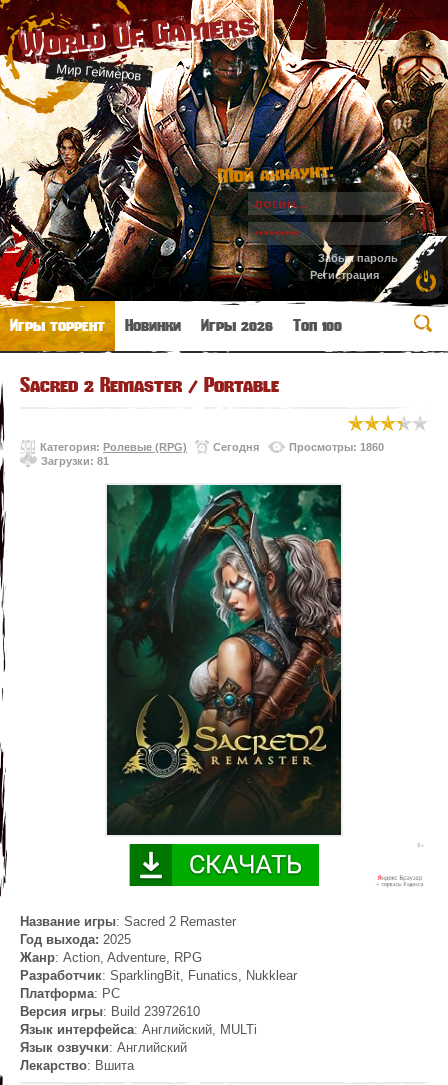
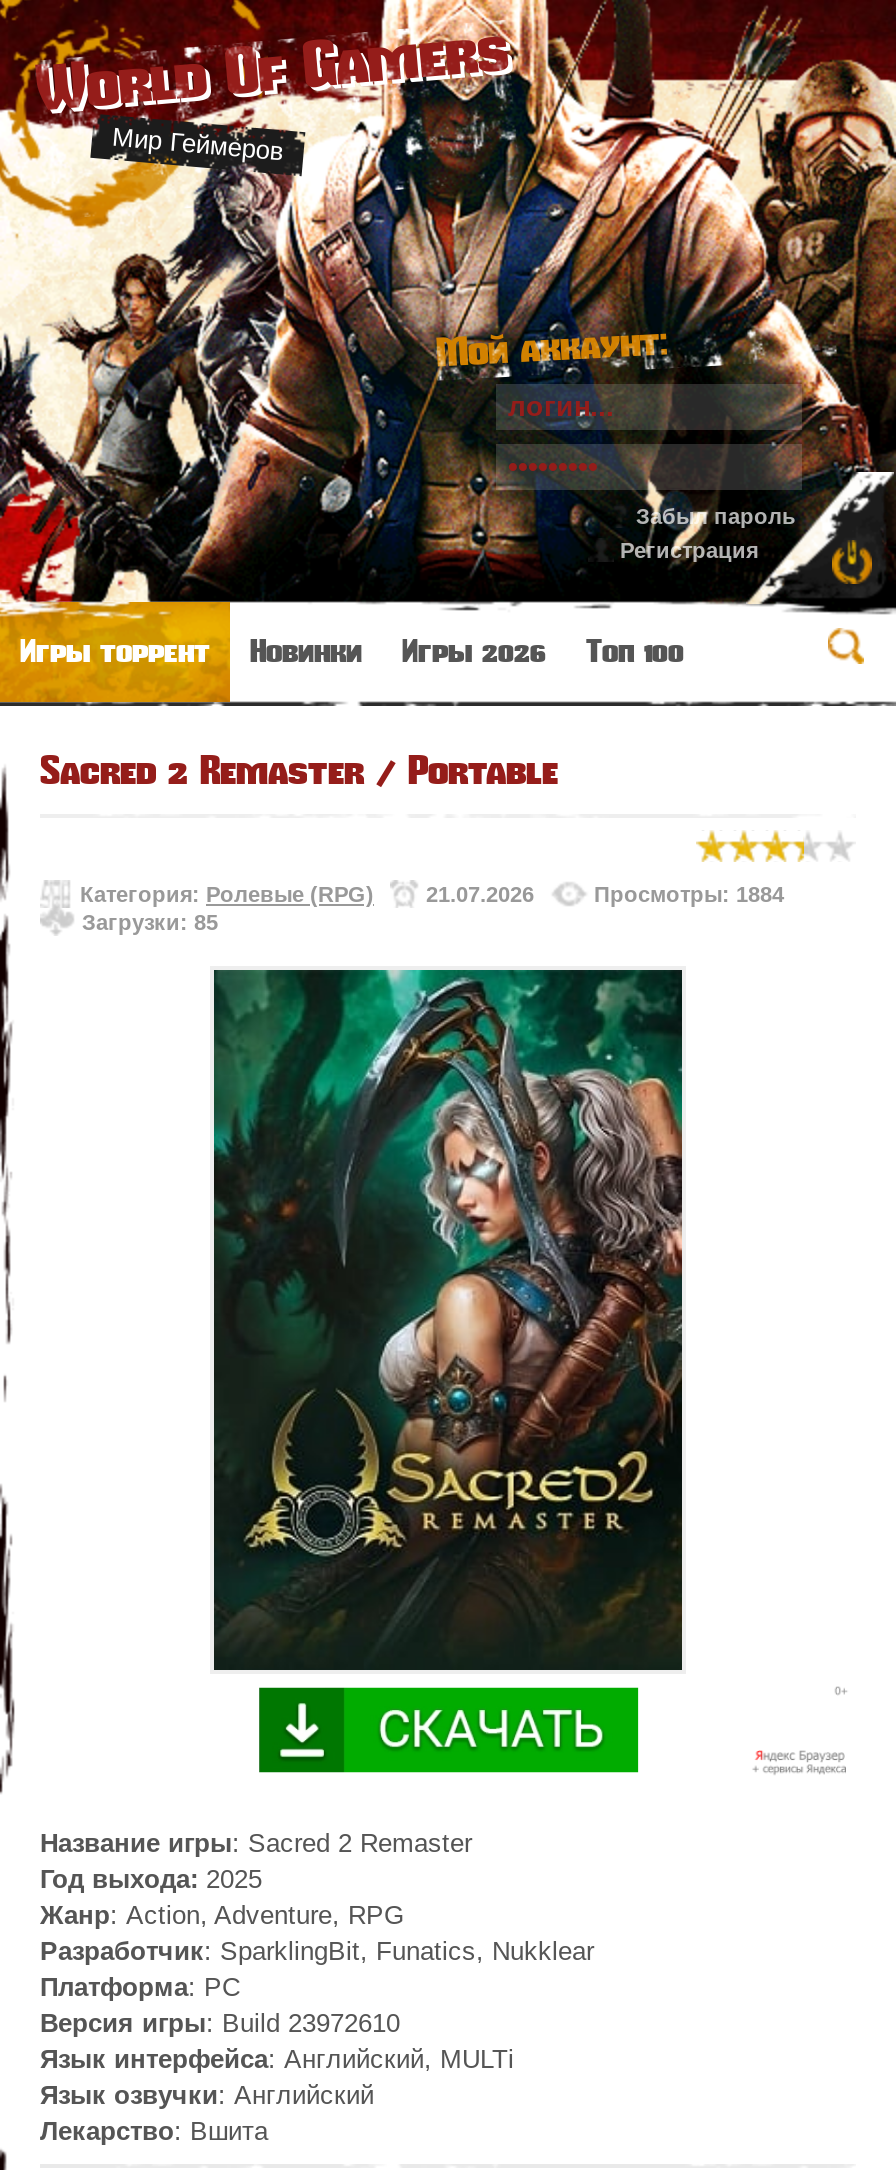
- Сегодня
- Просмотры: 1860
- Загрузки: 81
+ 21.07.2026
+ Просмотры: 1884
+ Загрузки: 85
